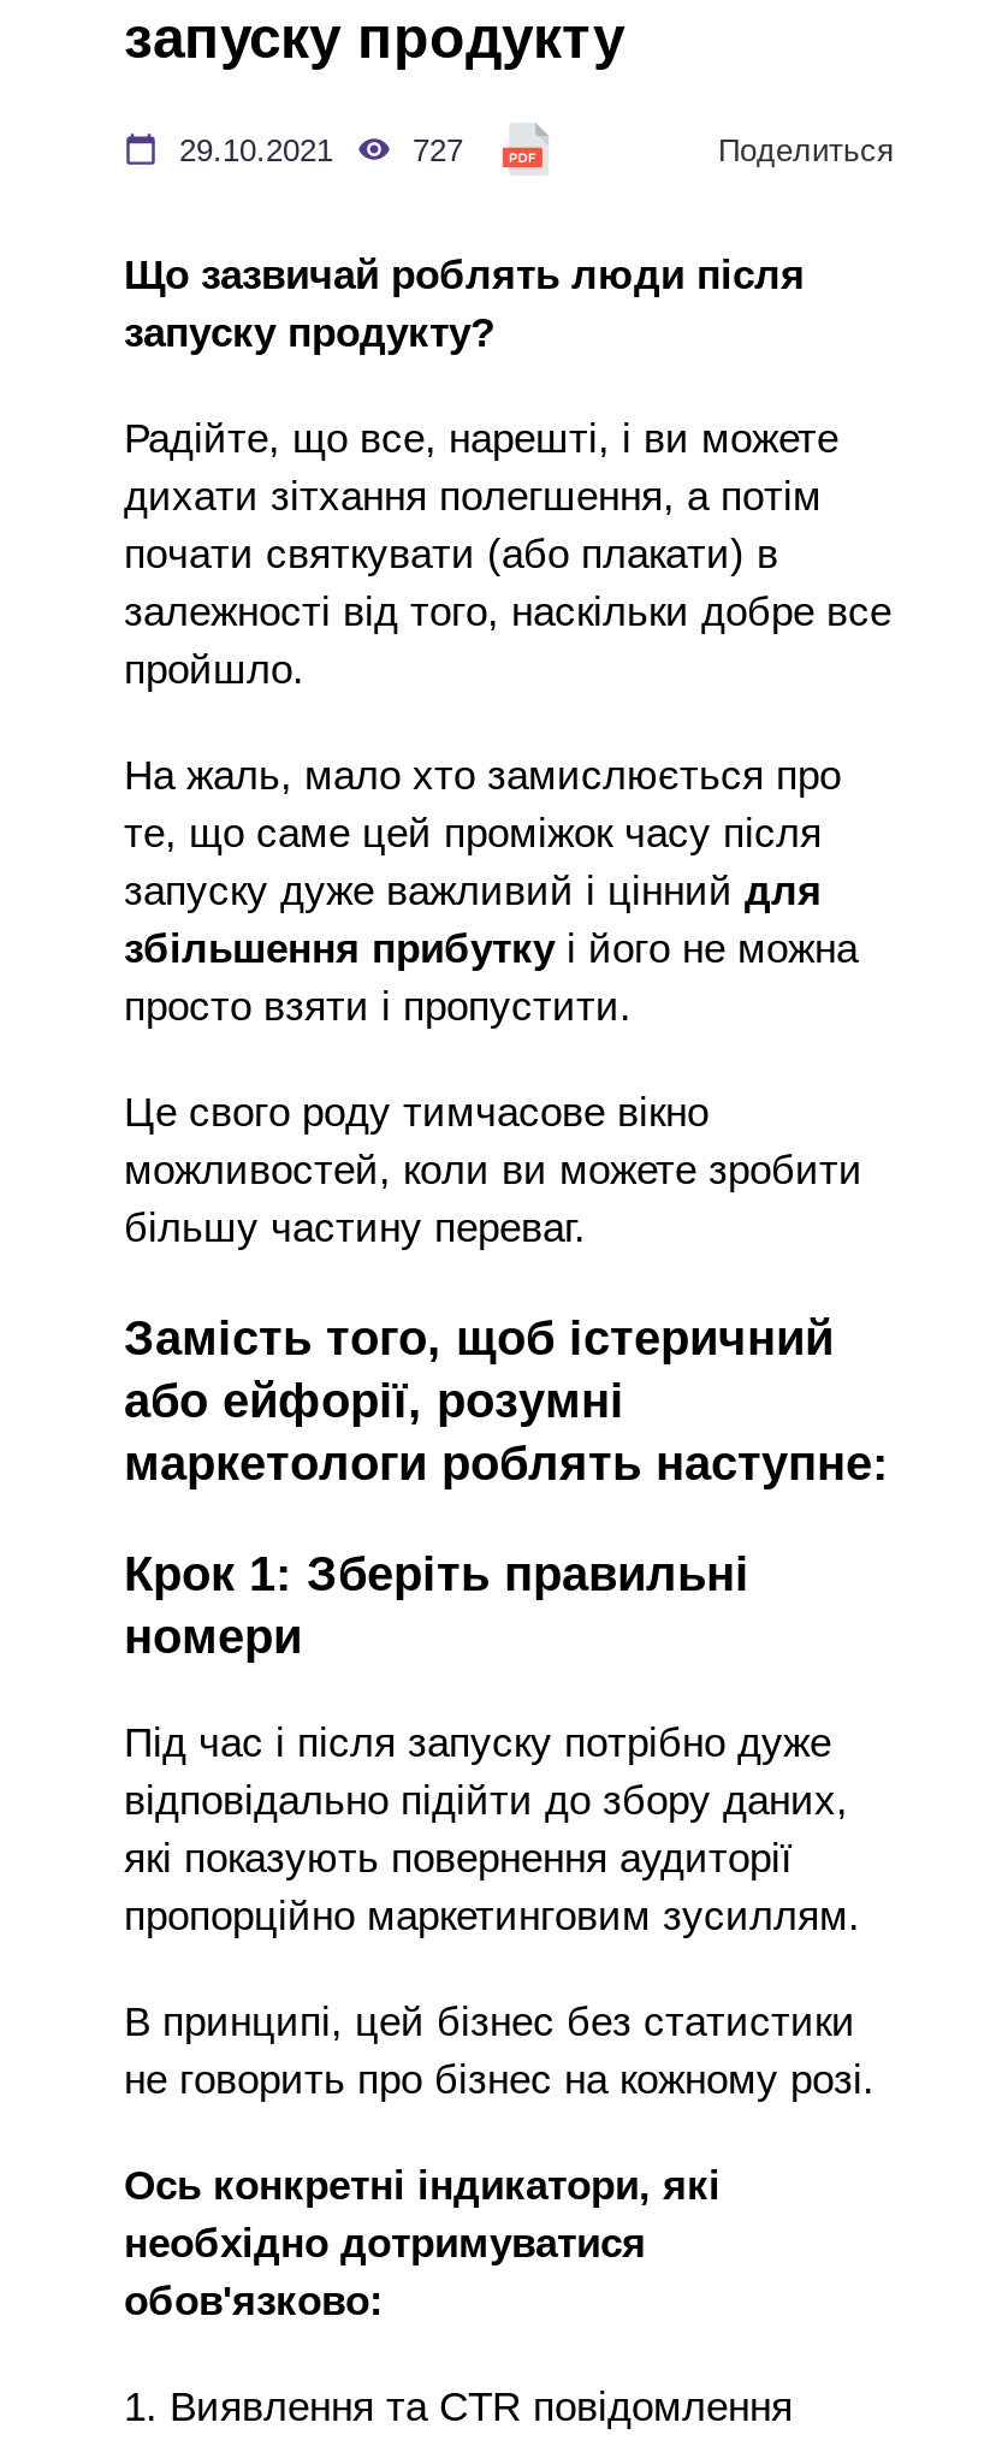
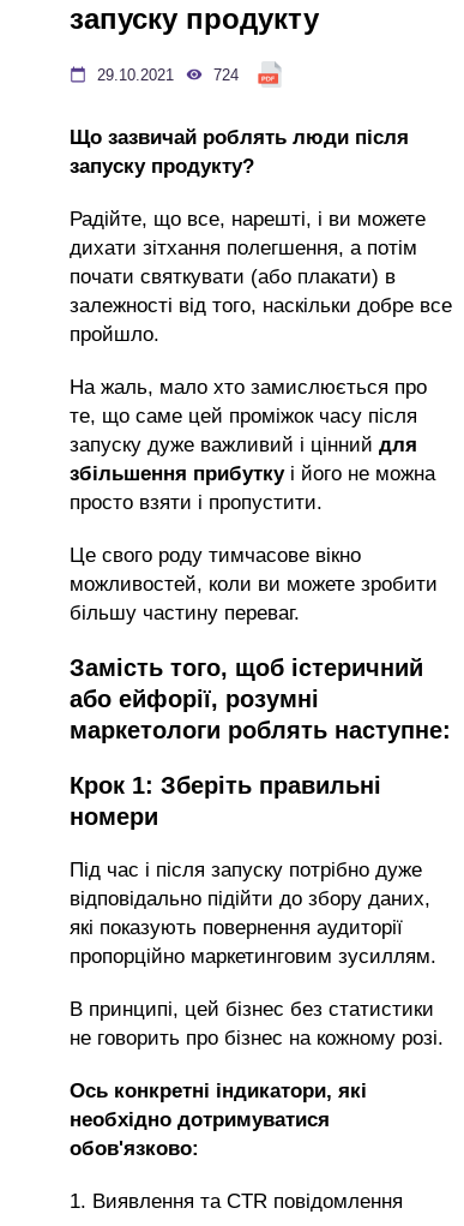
- 727
- Поделиться
+ 724
